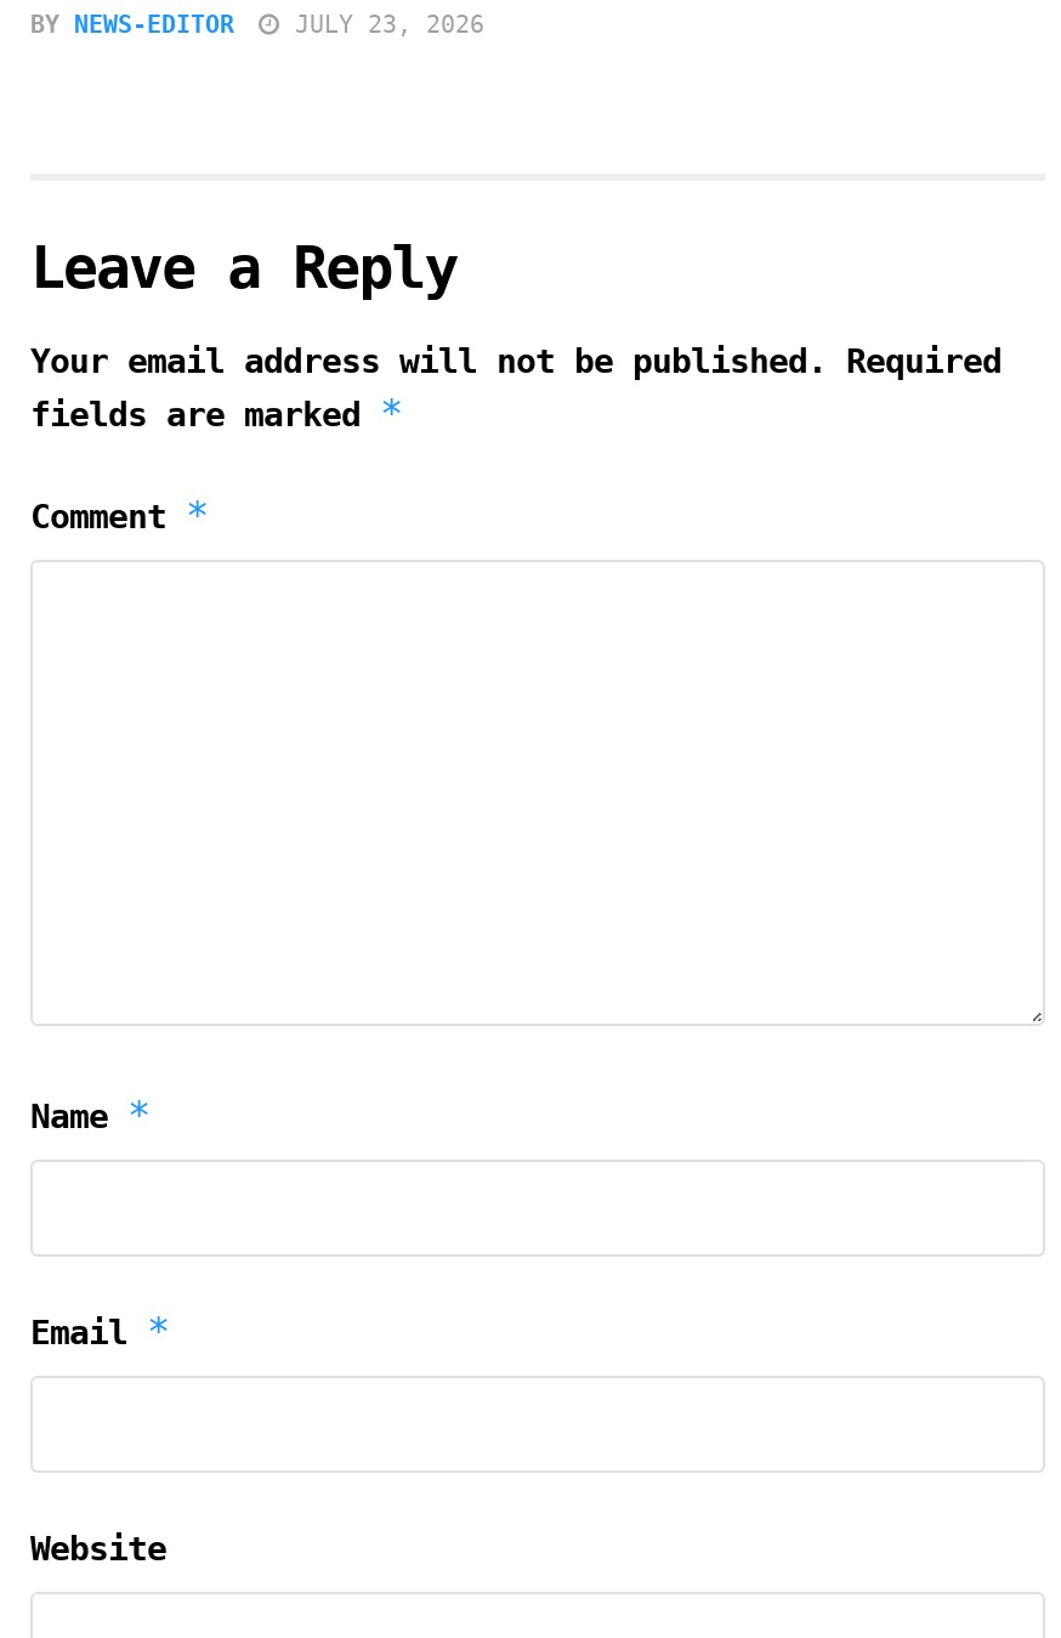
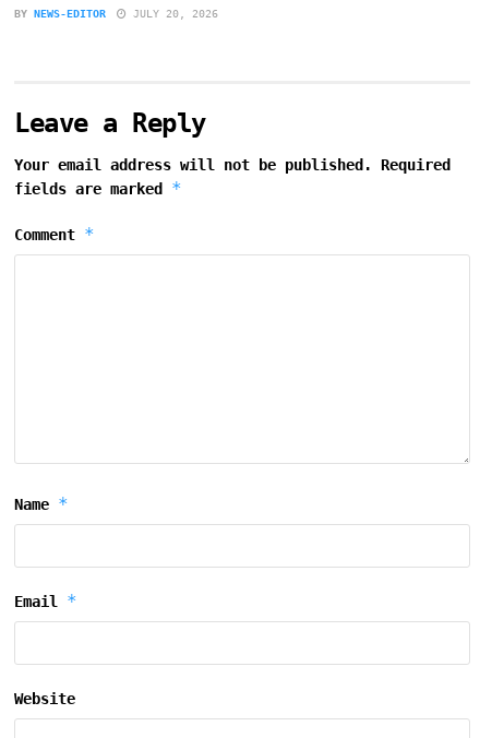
- BY NEWS-EDITOR JULY 23, 2026
+ BY NEWS-EDITOR JULY 20, 2026
